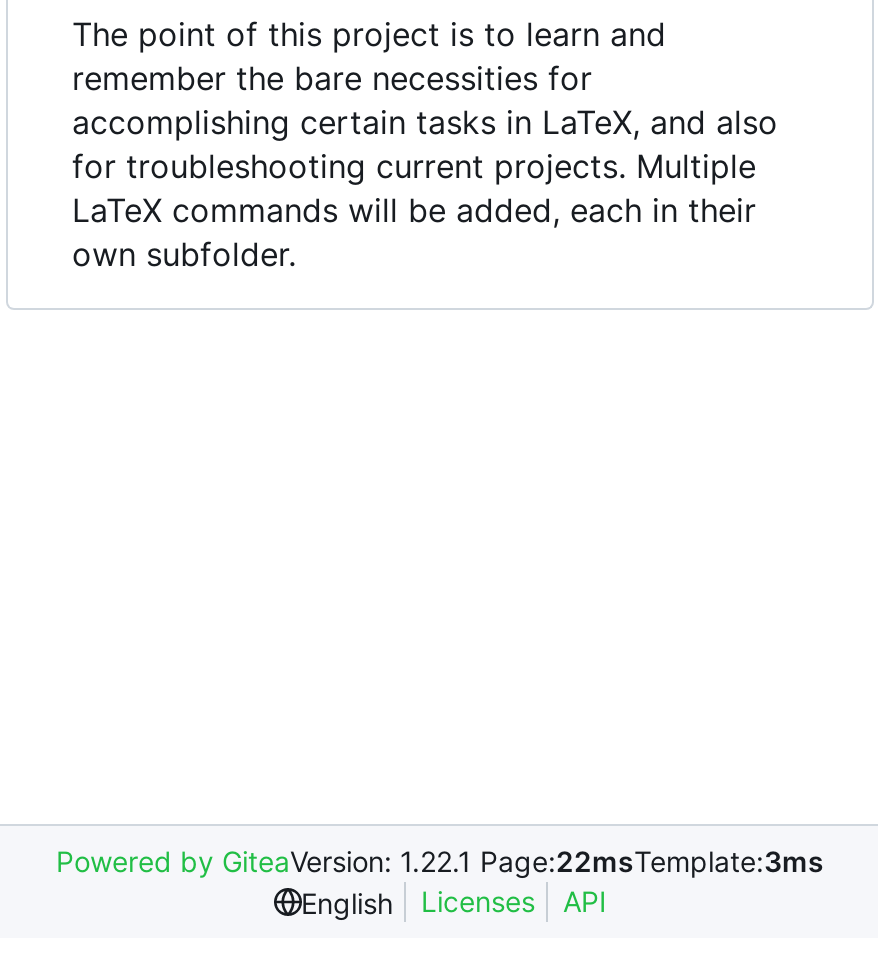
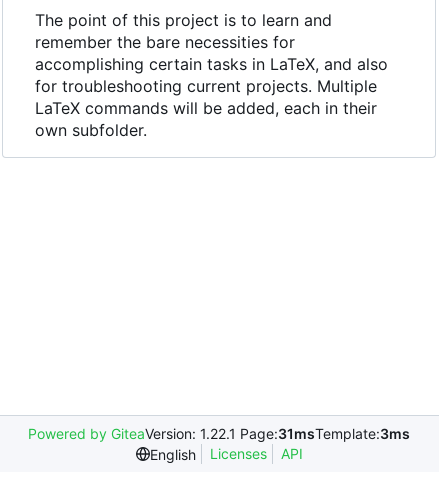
- Powered by GiteaVersion: 1.22.1 Page:22msTemplate:3ms
+ Powered by GiteaVersion: 1.22.1 Page:31msTemplate:3ms
